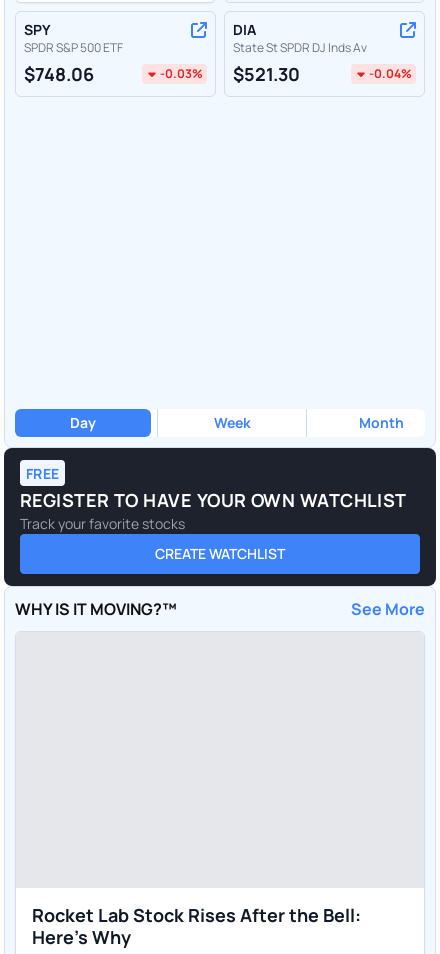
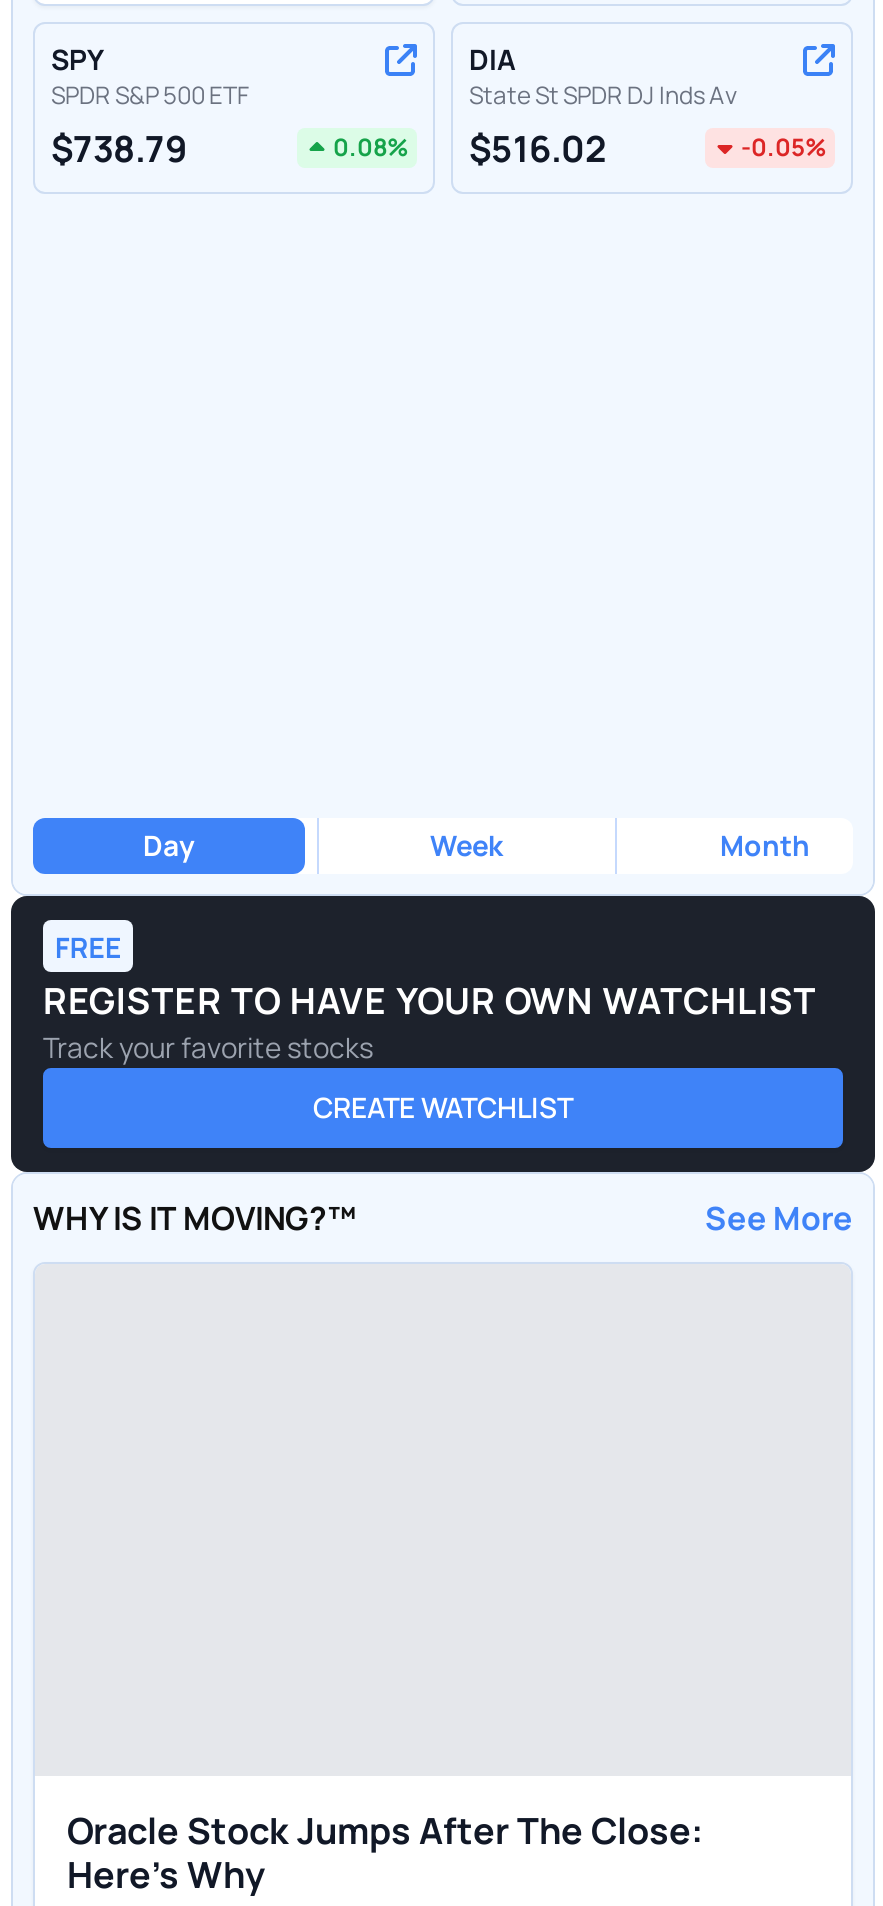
- $748.06
+ $738.79

- -0.03%
+ 0.08%

- $521.30
+ $516.02

- -0.04%
+ -0.05%

- Rocket Lab Stock Rises After the Bell:
+ Oracle Stock Jumps After The Close:
